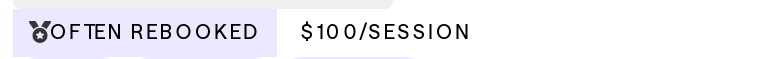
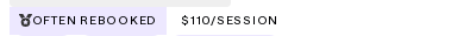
- OFTEN REBOOKED $100/SESSION
+ OFTEN REBOOKED $110/SESSION
